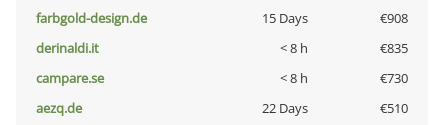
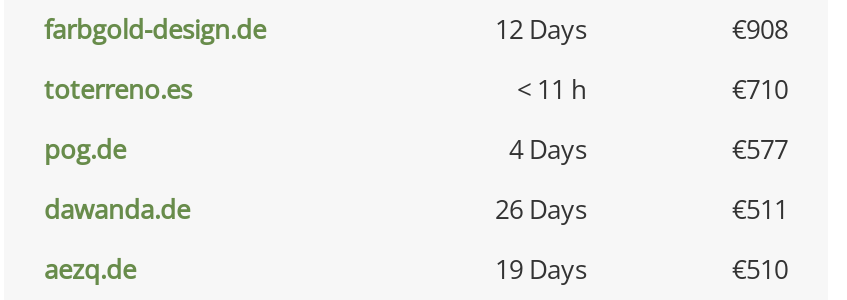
- 15 Days
+ 12 Days

- derinaldi.it
- < 8 h
- €835
- campare.se
- < 8 h
- €730
+ toterreno.es
+ < 11 h
+ €710
+ pog.de
+ 4 Days
+ €577
+ dawanda.de
+ 26 Days
+ €511

- 22 Days
+ 19 Days
